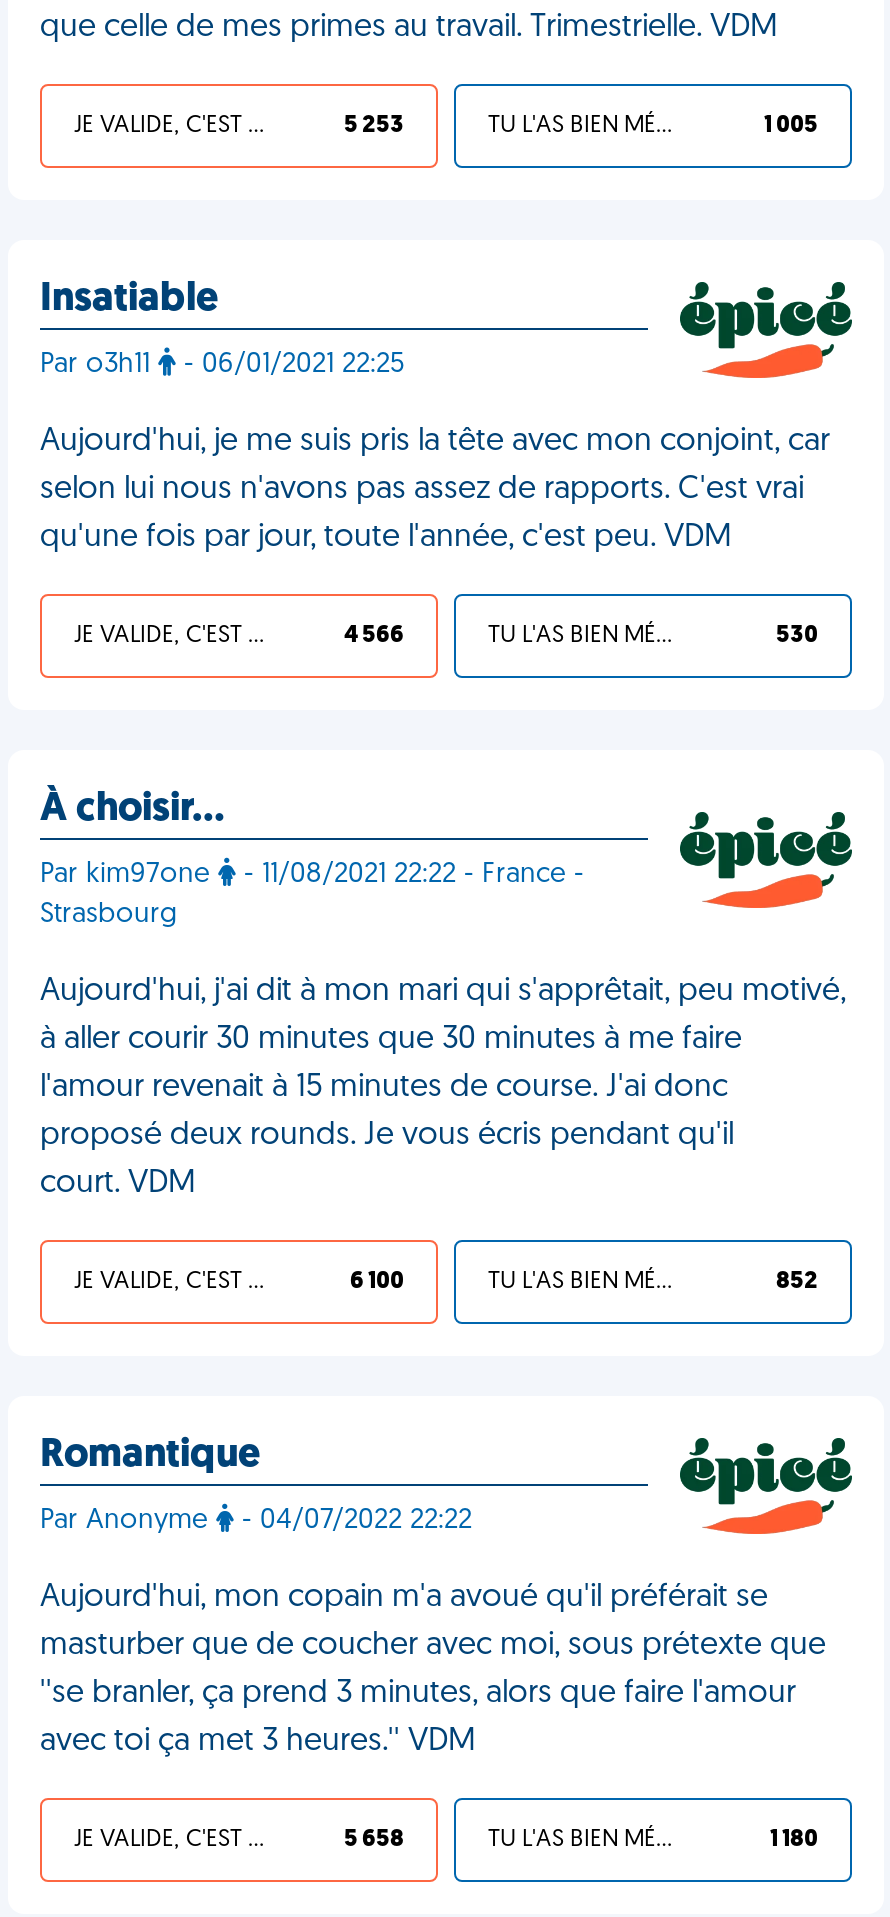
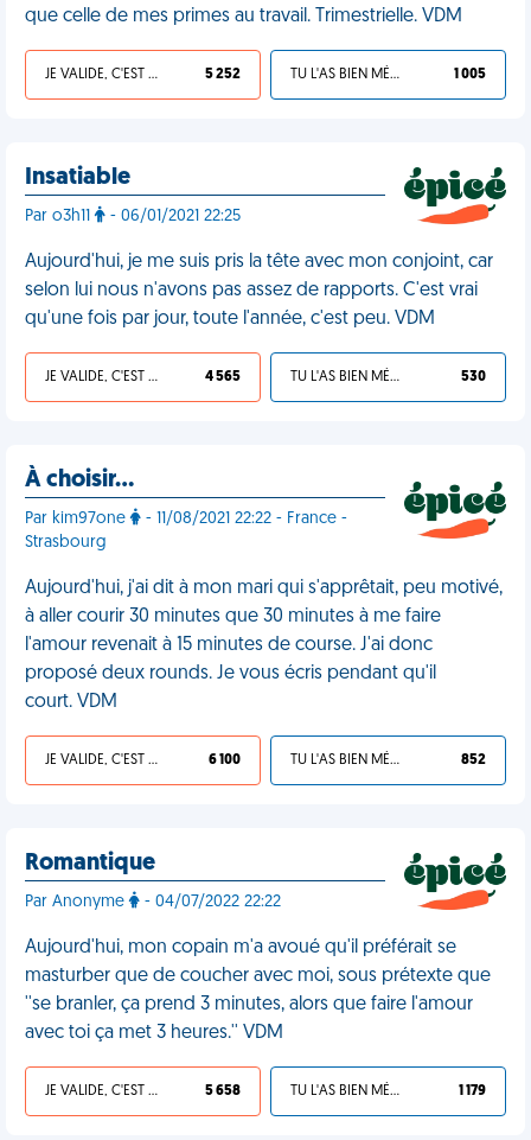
- 5 253
+ 5 252

- 4 566
+ 4 565

- 1 180
+ 1 179
